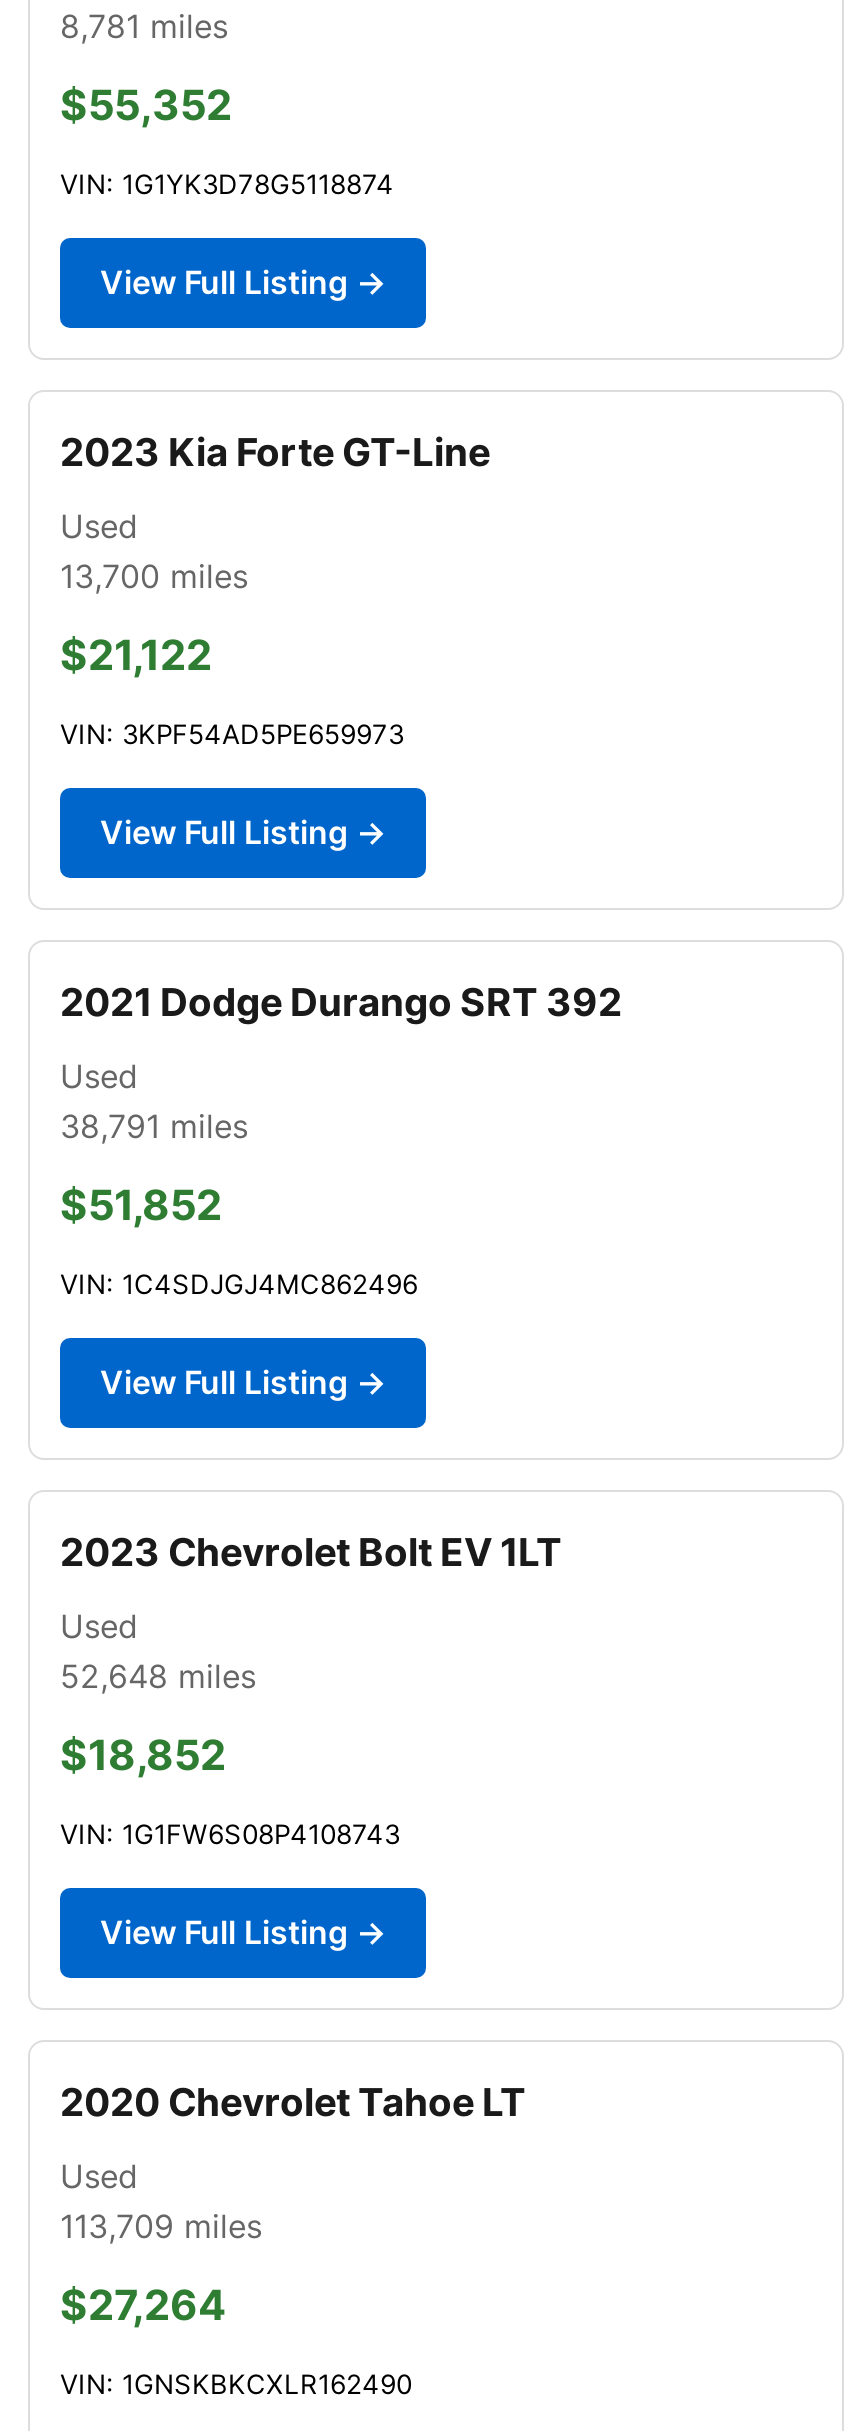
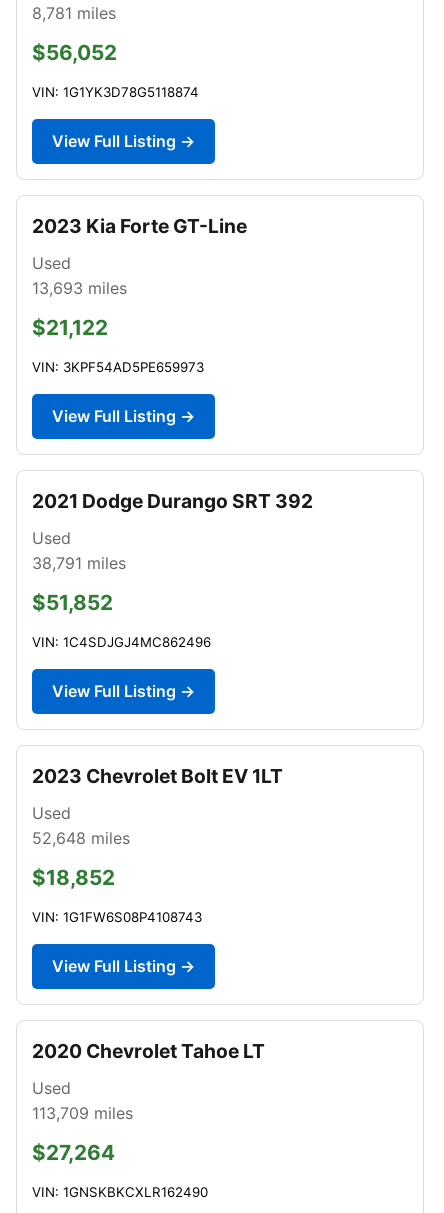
- $55,352
+ $56,052

- 13,700 miles
+ 13,693 miles
